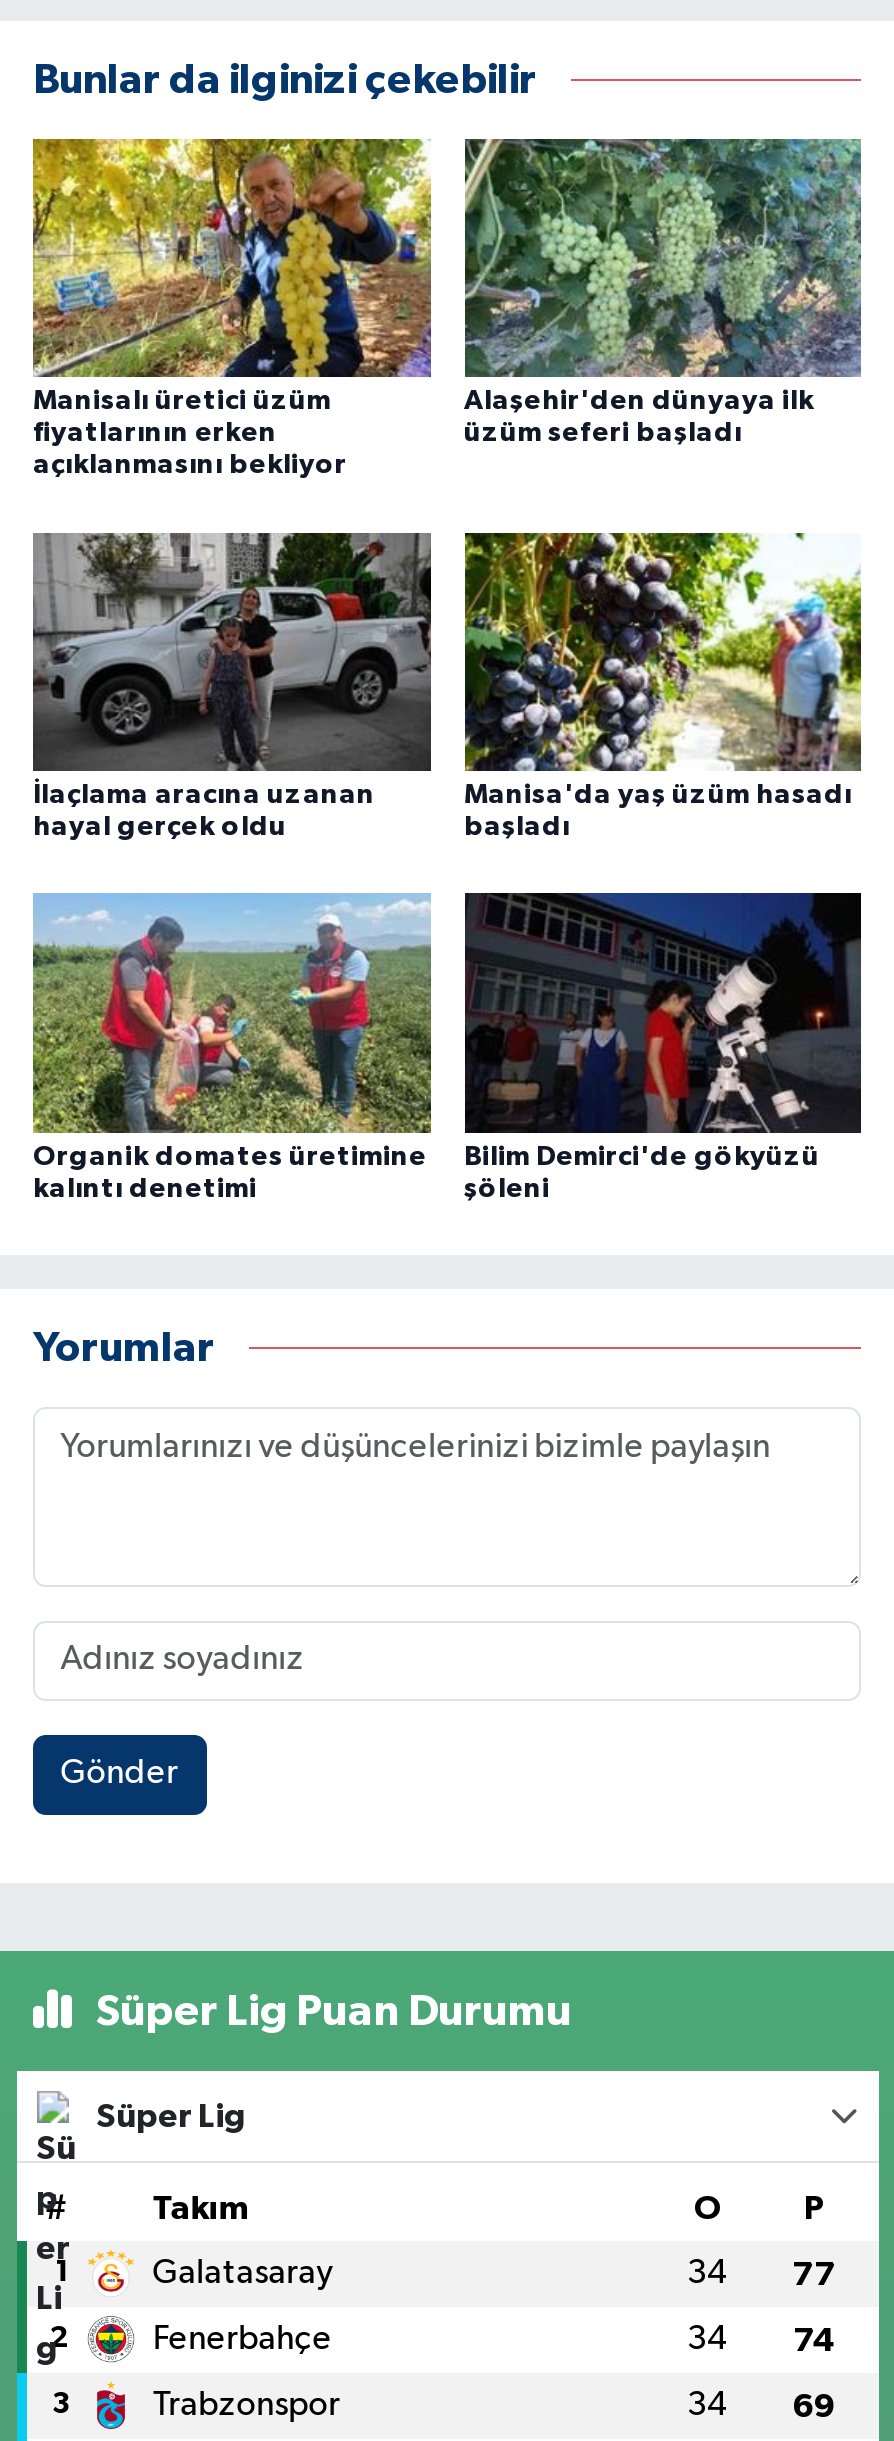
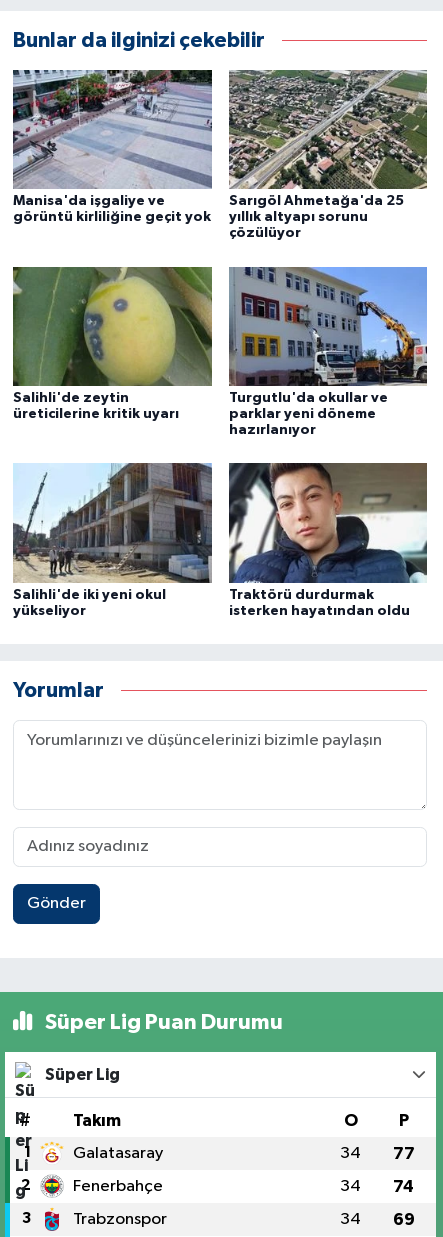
- [image]
- Manisalı üretici üzüm
- fiyatlarının erken
- açıklanmasını bekliyor
+ [image]
+ Manisa'da işgaliye ve
+ görüntü kirliliğine geçit yok

- [image]
- Alaşehir'den dünyaya ilk
- üzüm seferi başladı
+ [image]
+ Sarıgöl Ahmetağa'da 25
+ yıllık altyapı sorunu
+ çözülüyor

- [image]
- İlaçlama aracına uzanan
- hayal gerçek oldu
+ [image]
+ Salihli'de zeytin
+ üreticilerine kritik uyarı

- [image]
- Manisa'da yaş üzüm hasadı
- başladı
+ [image]
+ Turgutlu'da okullar ve
+ parklar yeni döneme
+ hazırlanıyor

- [image]
- Organik domates üretimine
- kalıntı denetimi
+ [image]
+ Salihli'de iki yeni okul
+ yükseliyor

- [image]
- Bilim Demirci'de gökyüzü
- şöleni
+ [image]
+ Traktörü durdurmak
+ isterken hayatından oldu
